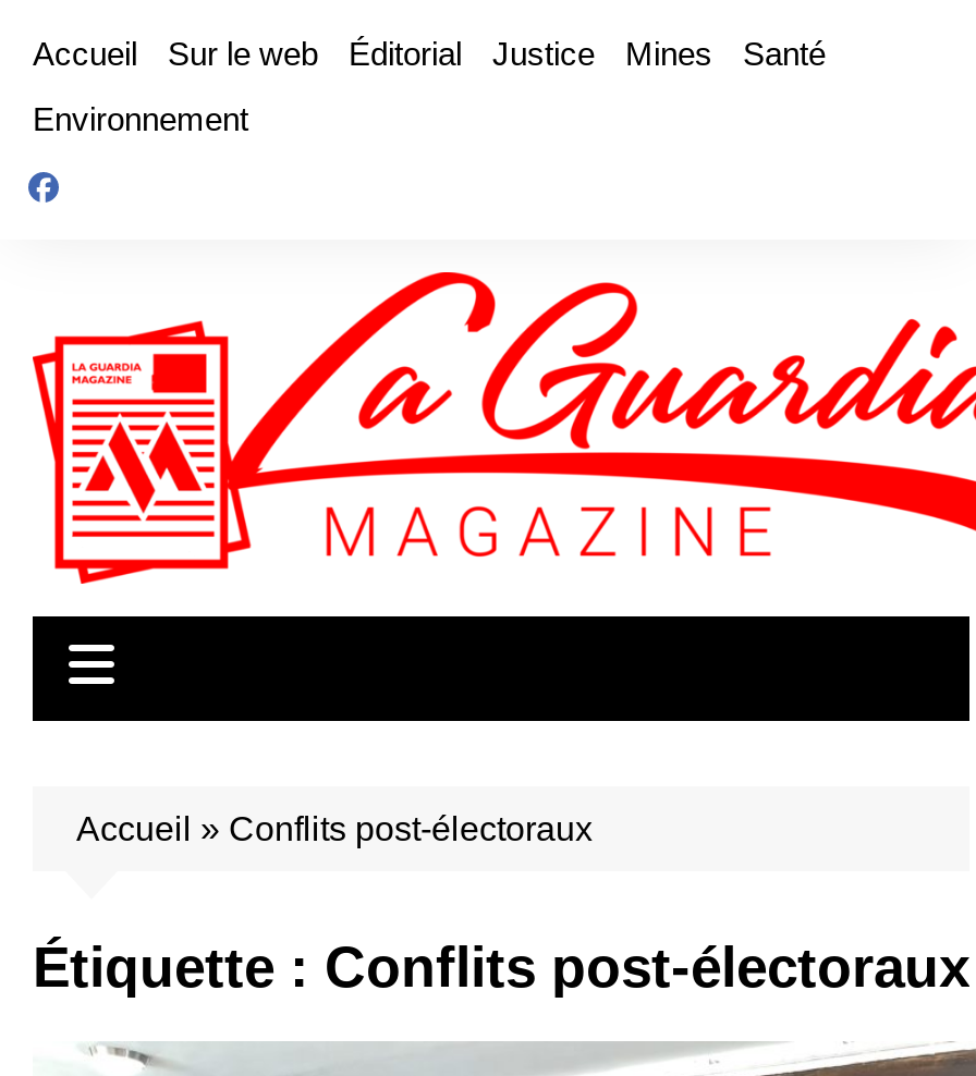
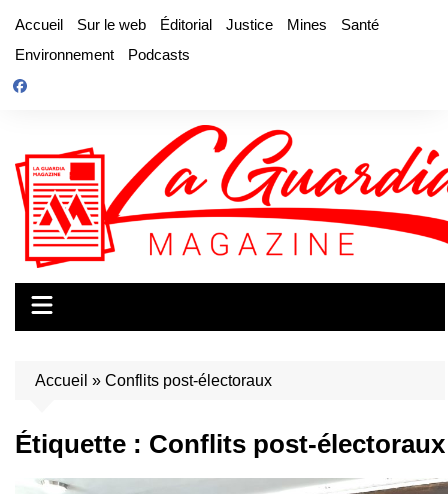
+ Podcasts
